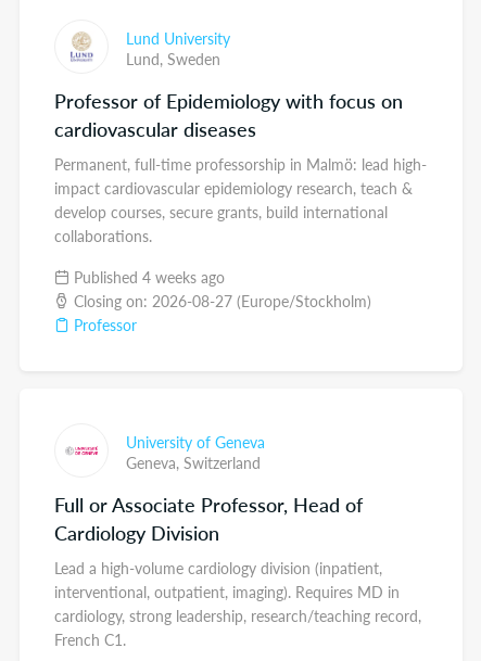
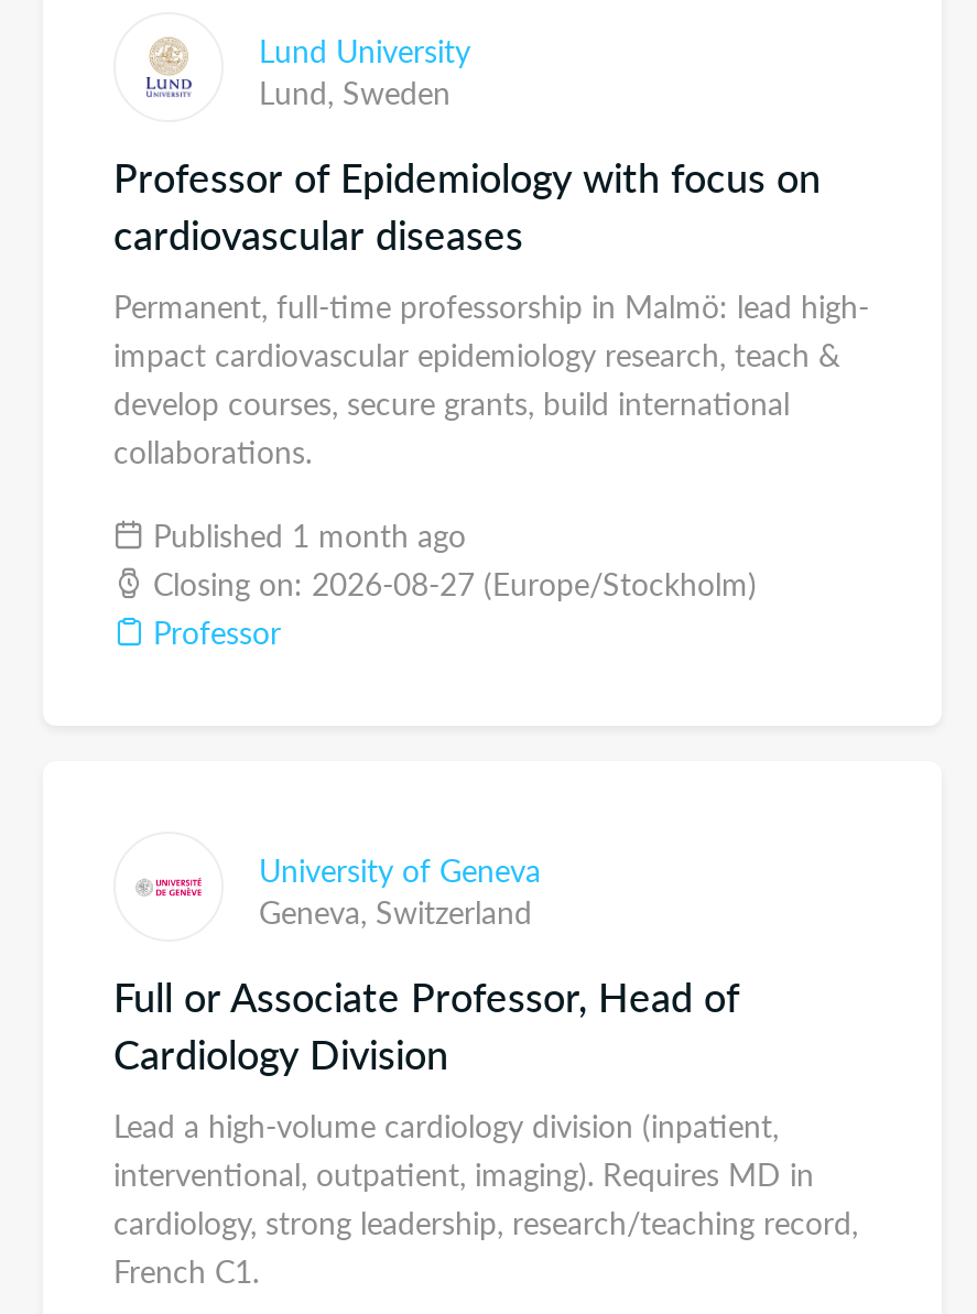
- Published 4 weeks ago
+ Published 1 month ago
